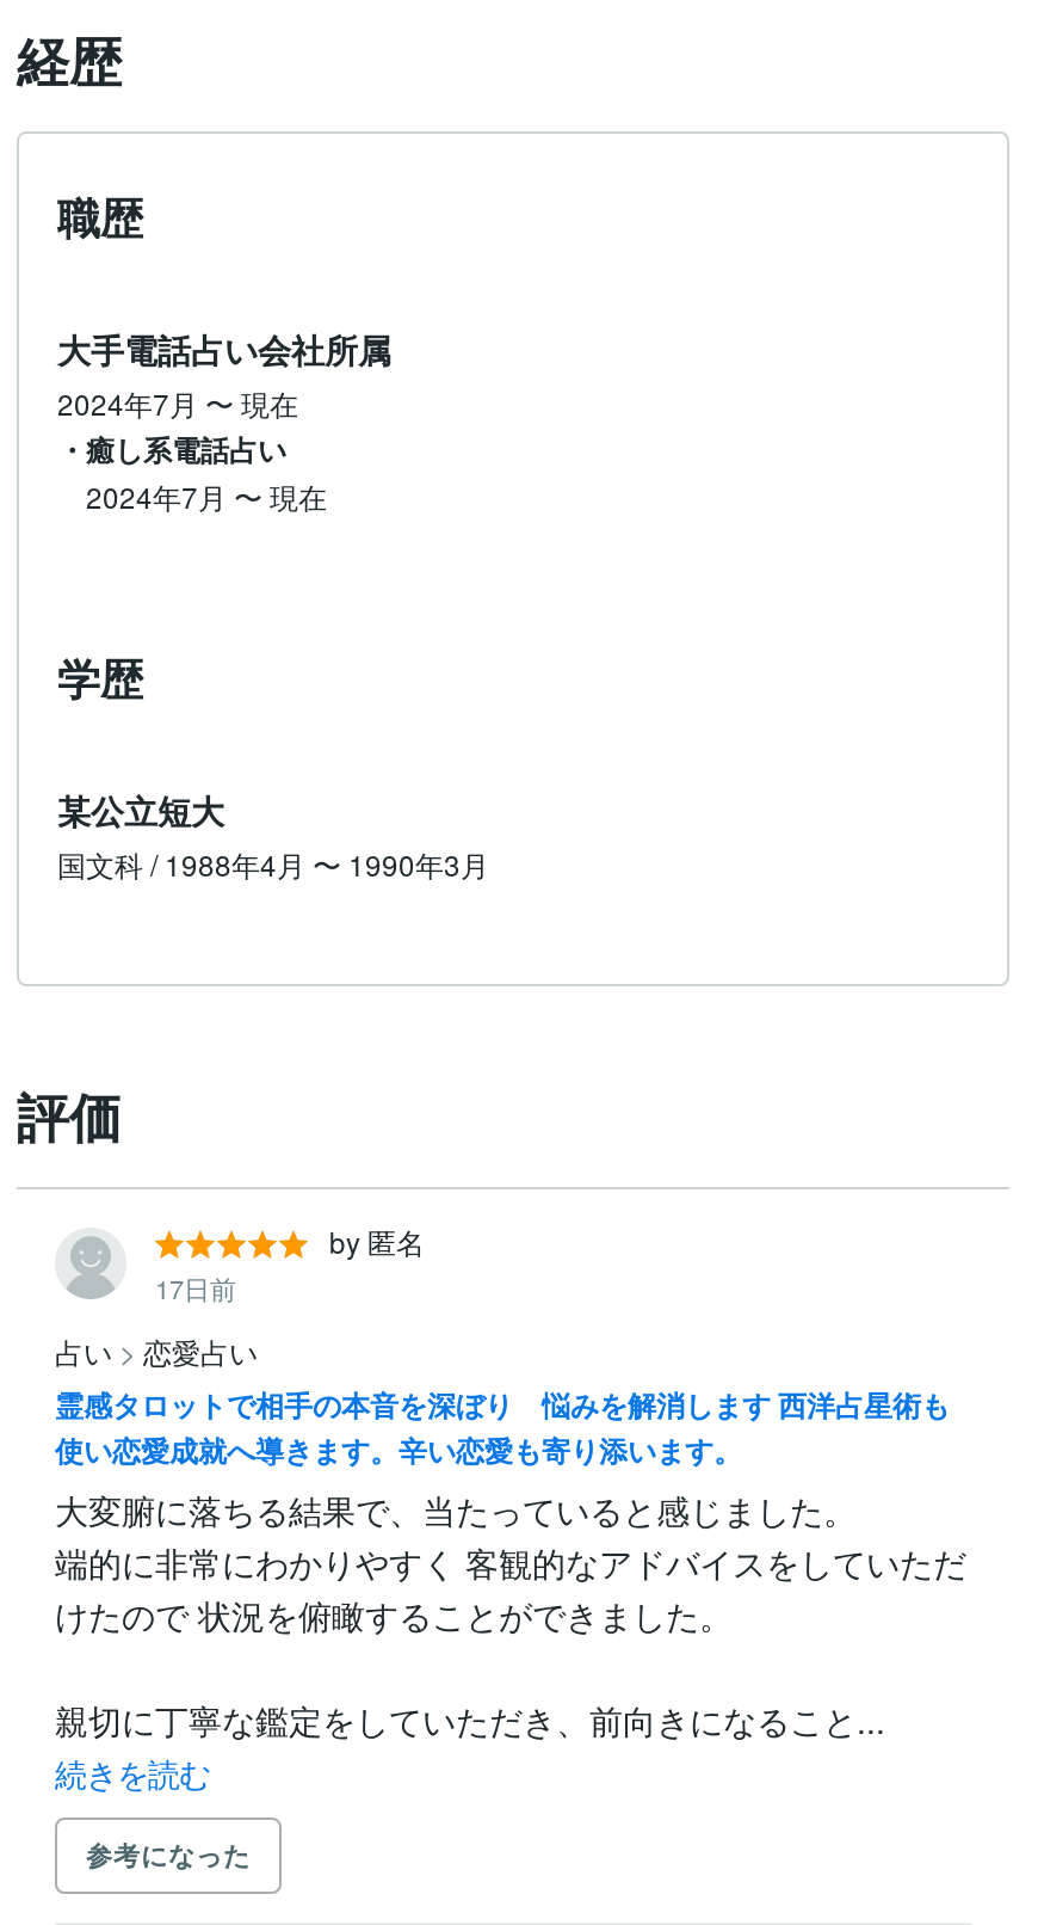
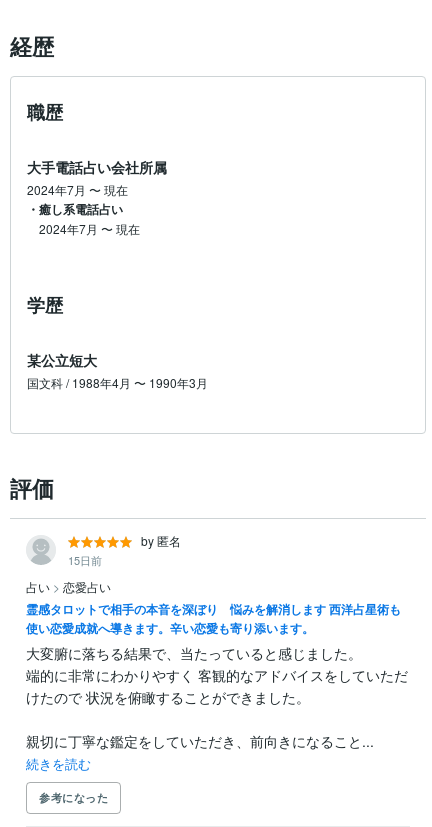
- 17日前
+ 15日前
